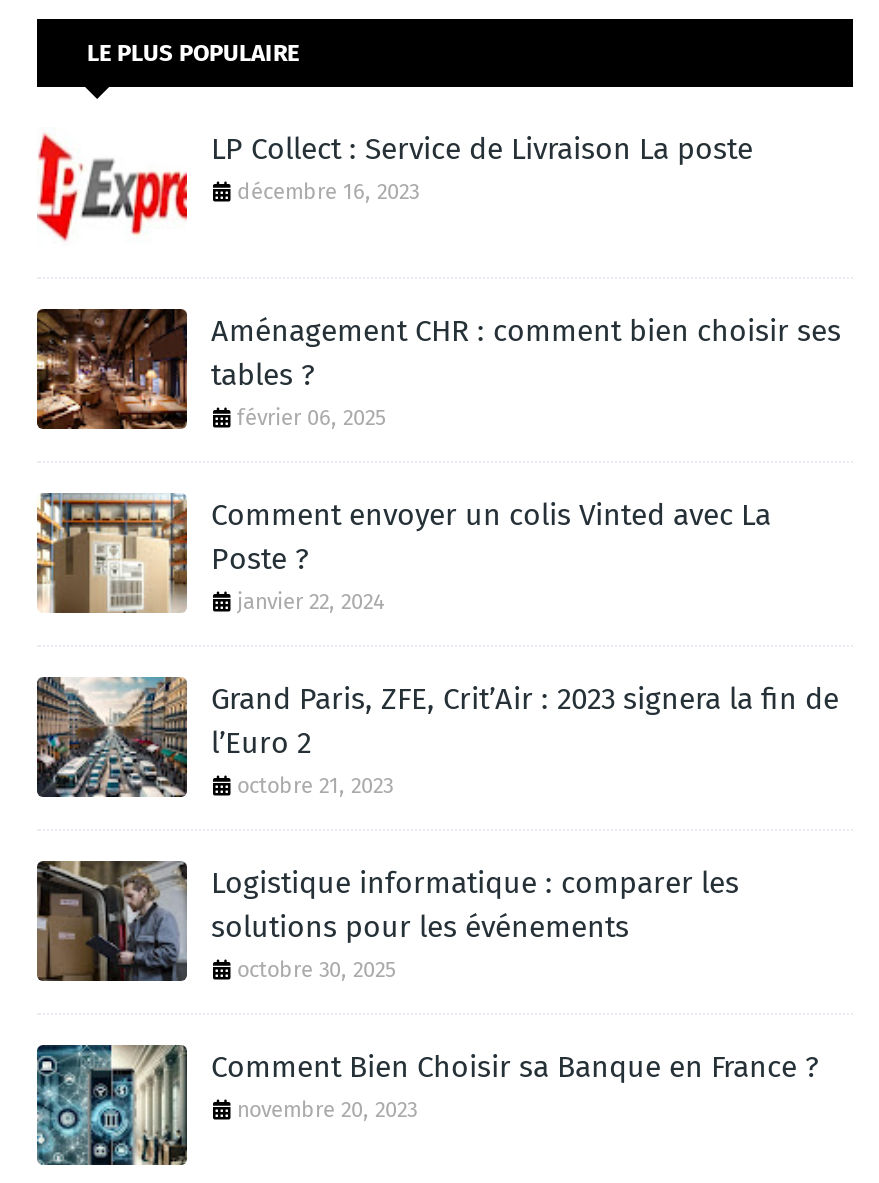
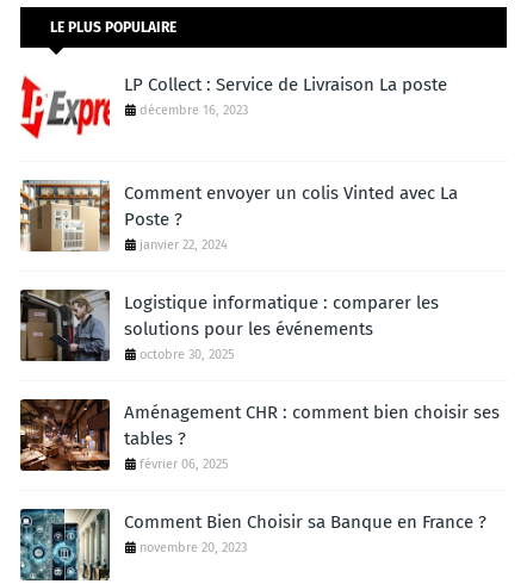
moved down: [image] | Aménagement CHR : comment bien choisir ses | tables ? | février 06, 2025

- [image]
- Grand Paris, ZFE, Crit’Air : 2023 signera la fin de
- l’Euro 2
- octobre 21, 2023

moved up: [image] | Logistique informatique : comparer les | solutions pour les événements | octobre 30, 2025
